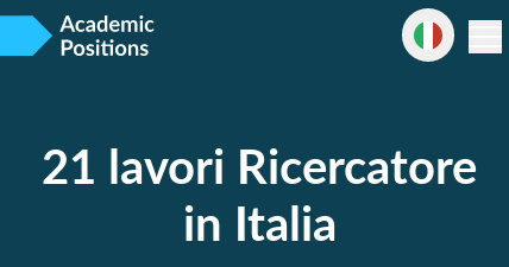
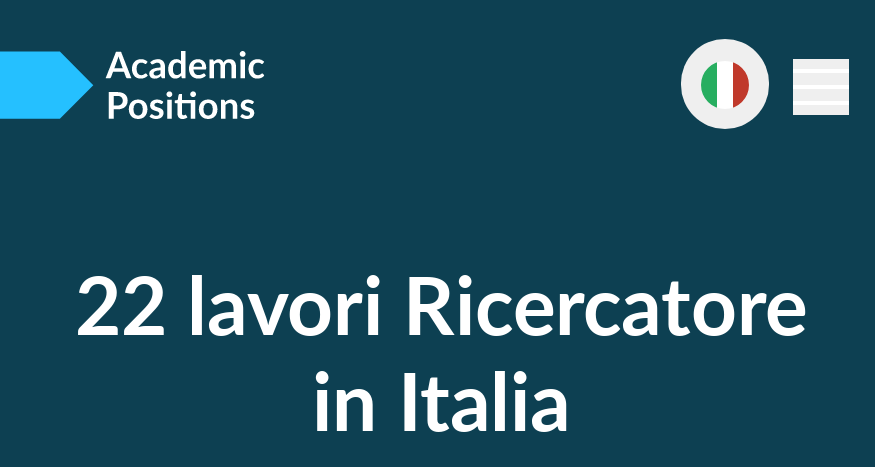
- 21 lavori Ricercatore
+ 22 lavori Ricercatore
